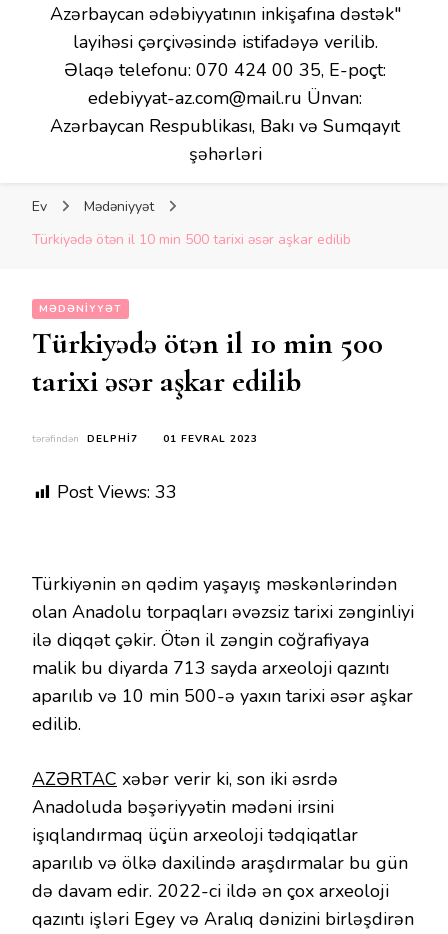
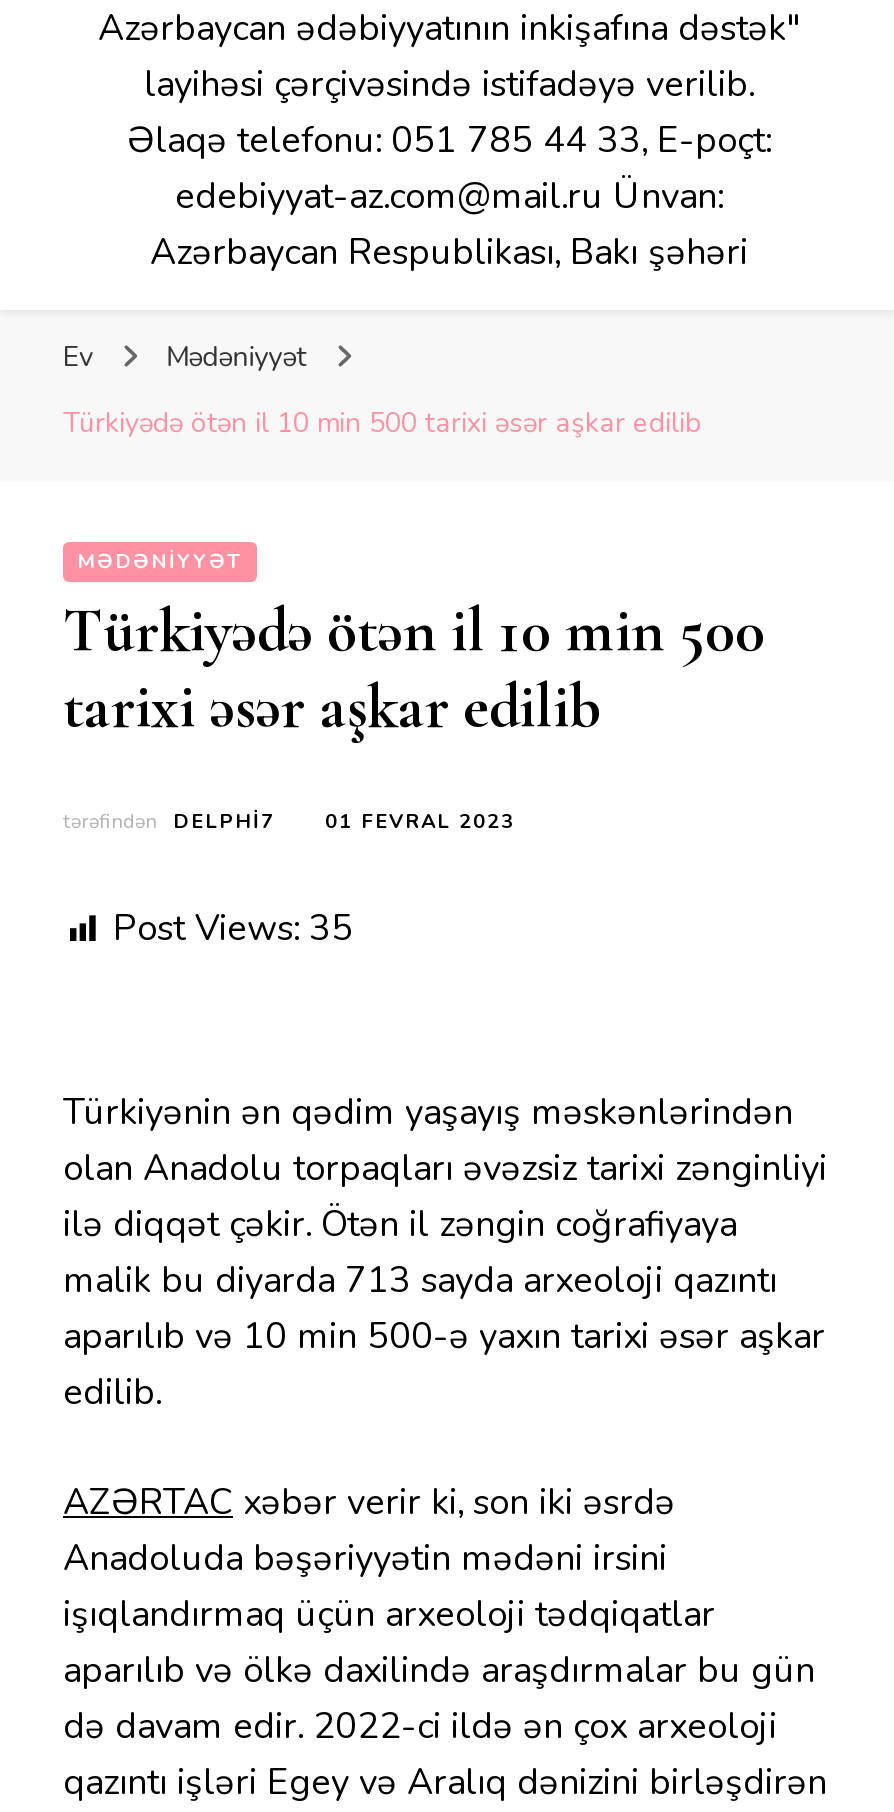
- Əlaqə telefonu: 070 424 00 35, E-poçt:
+ Əlaqə telefonu: 051 785 44 33, E-poçt:

- Azərbaycan Respublikası, Bakı və Sumqayıt
- şəhərləri
+ Azərbaycan Respublikası, Bakı şəhəri

- Post Views: 33
+ Post Views: 35
